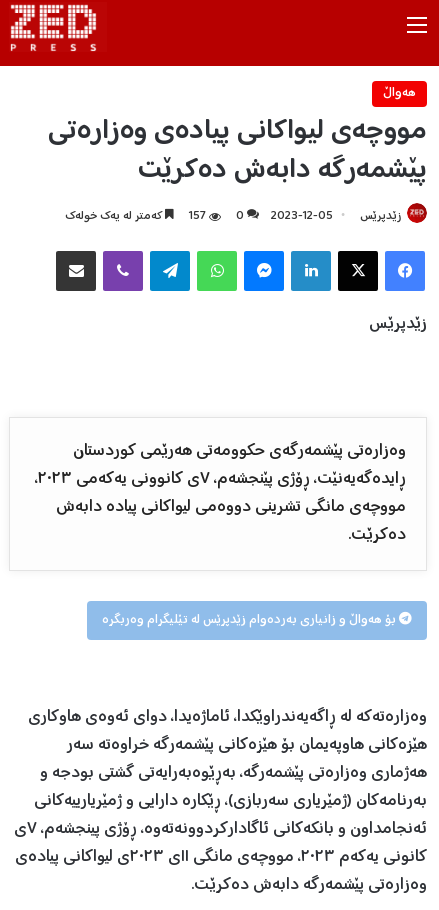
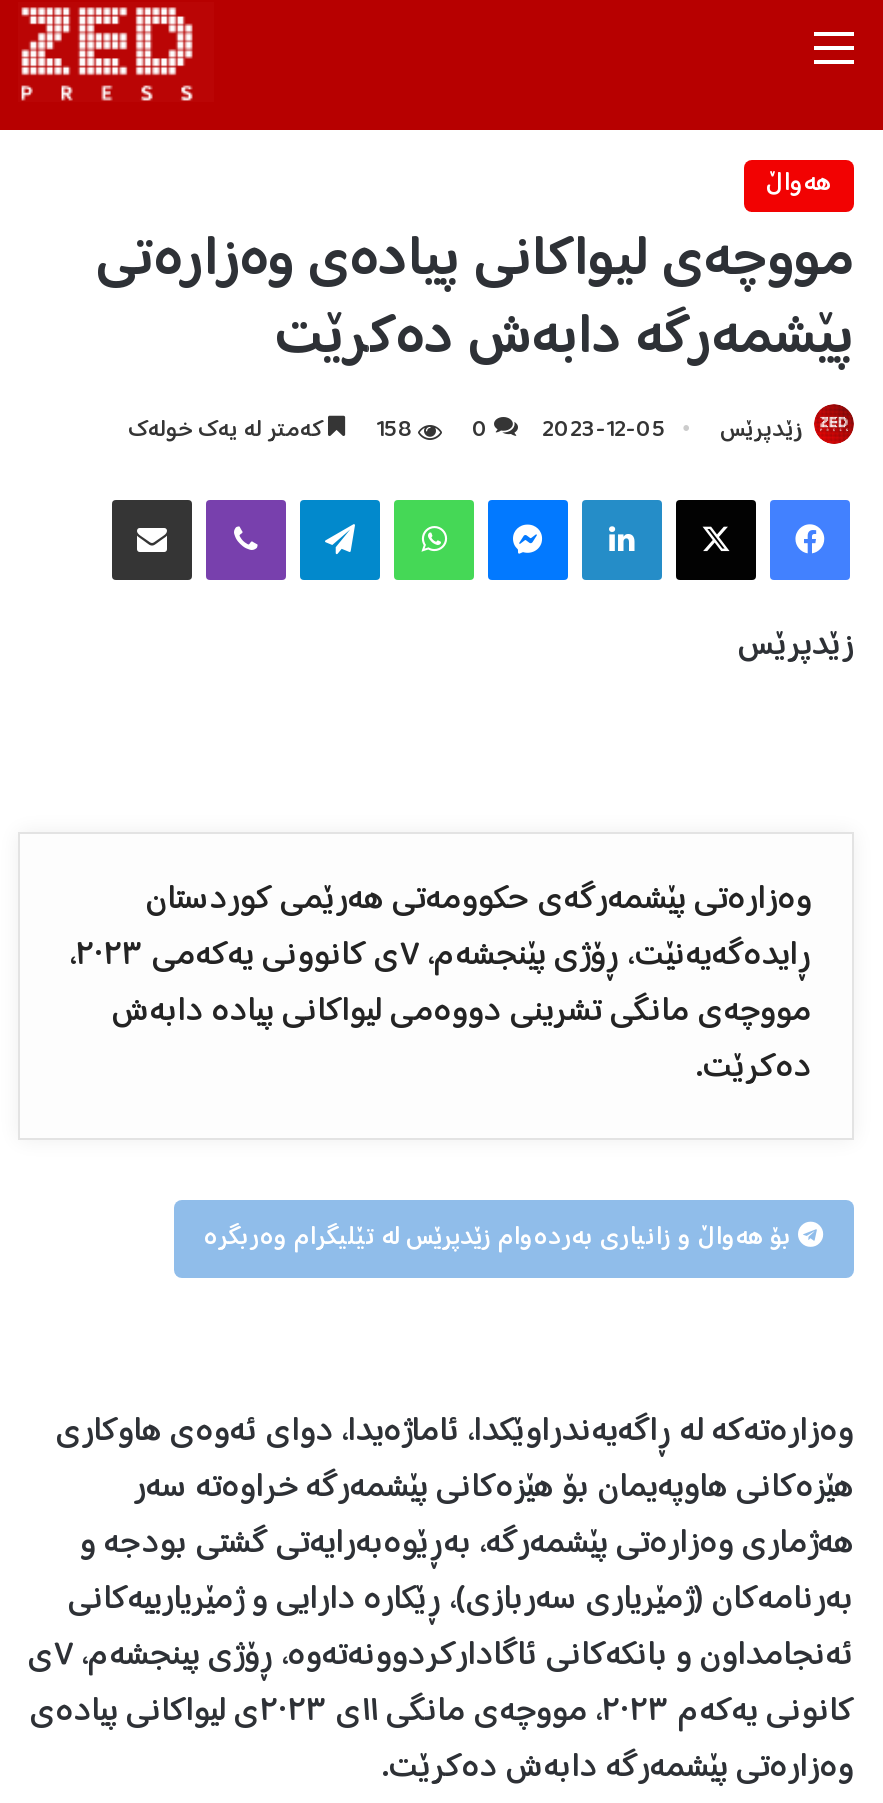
- 157
+ 158
